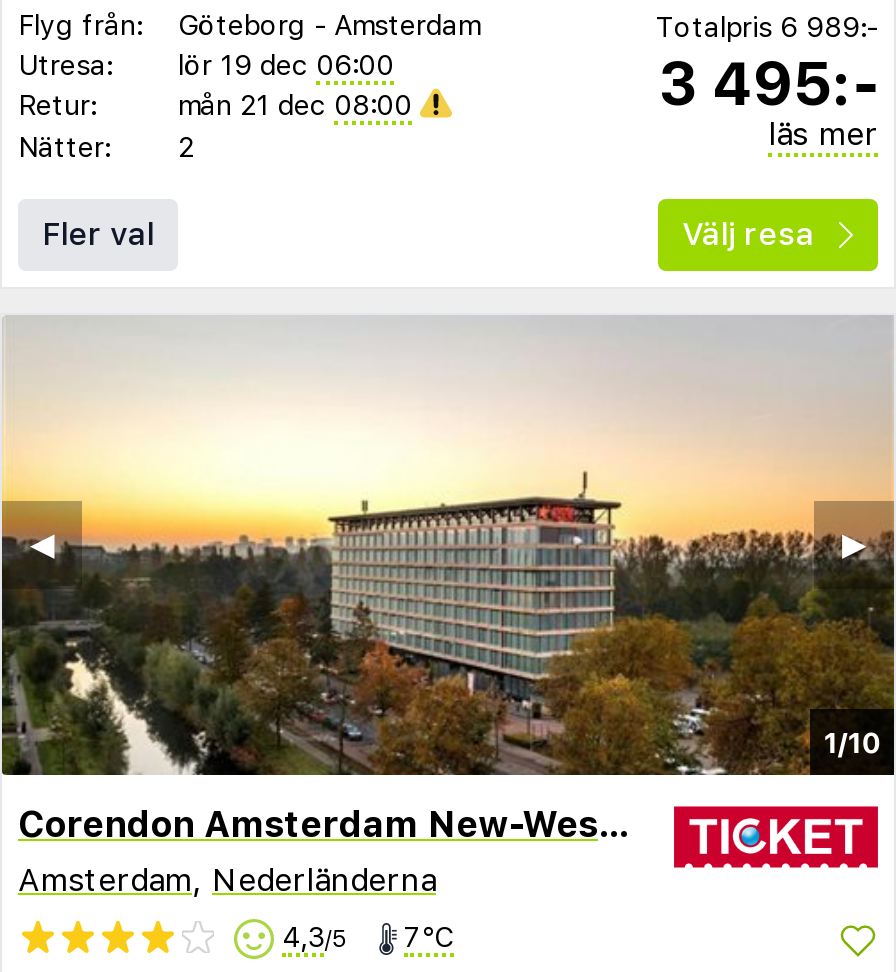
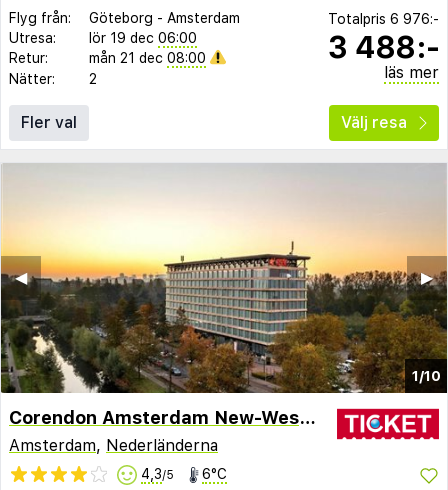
- Totalpris 6 989:-
+ Totalpris 6 976:-

- 3 495:-
+ 3 488:-

- 4,3/5 7°C
+ 4,3/5 6°C
